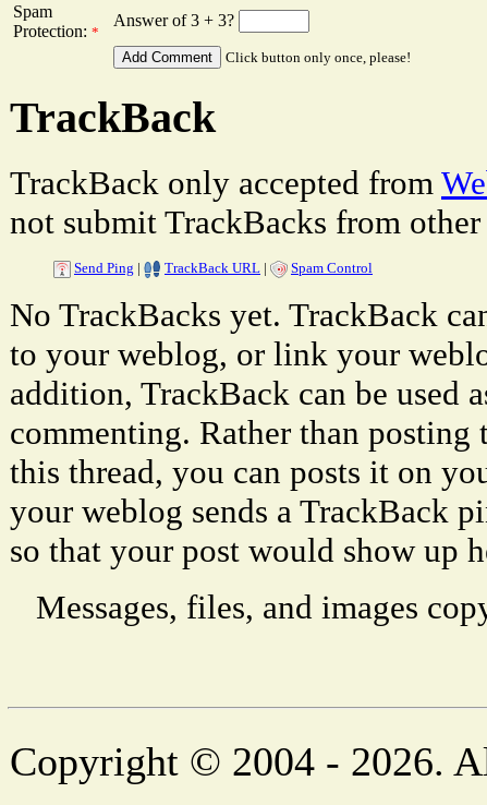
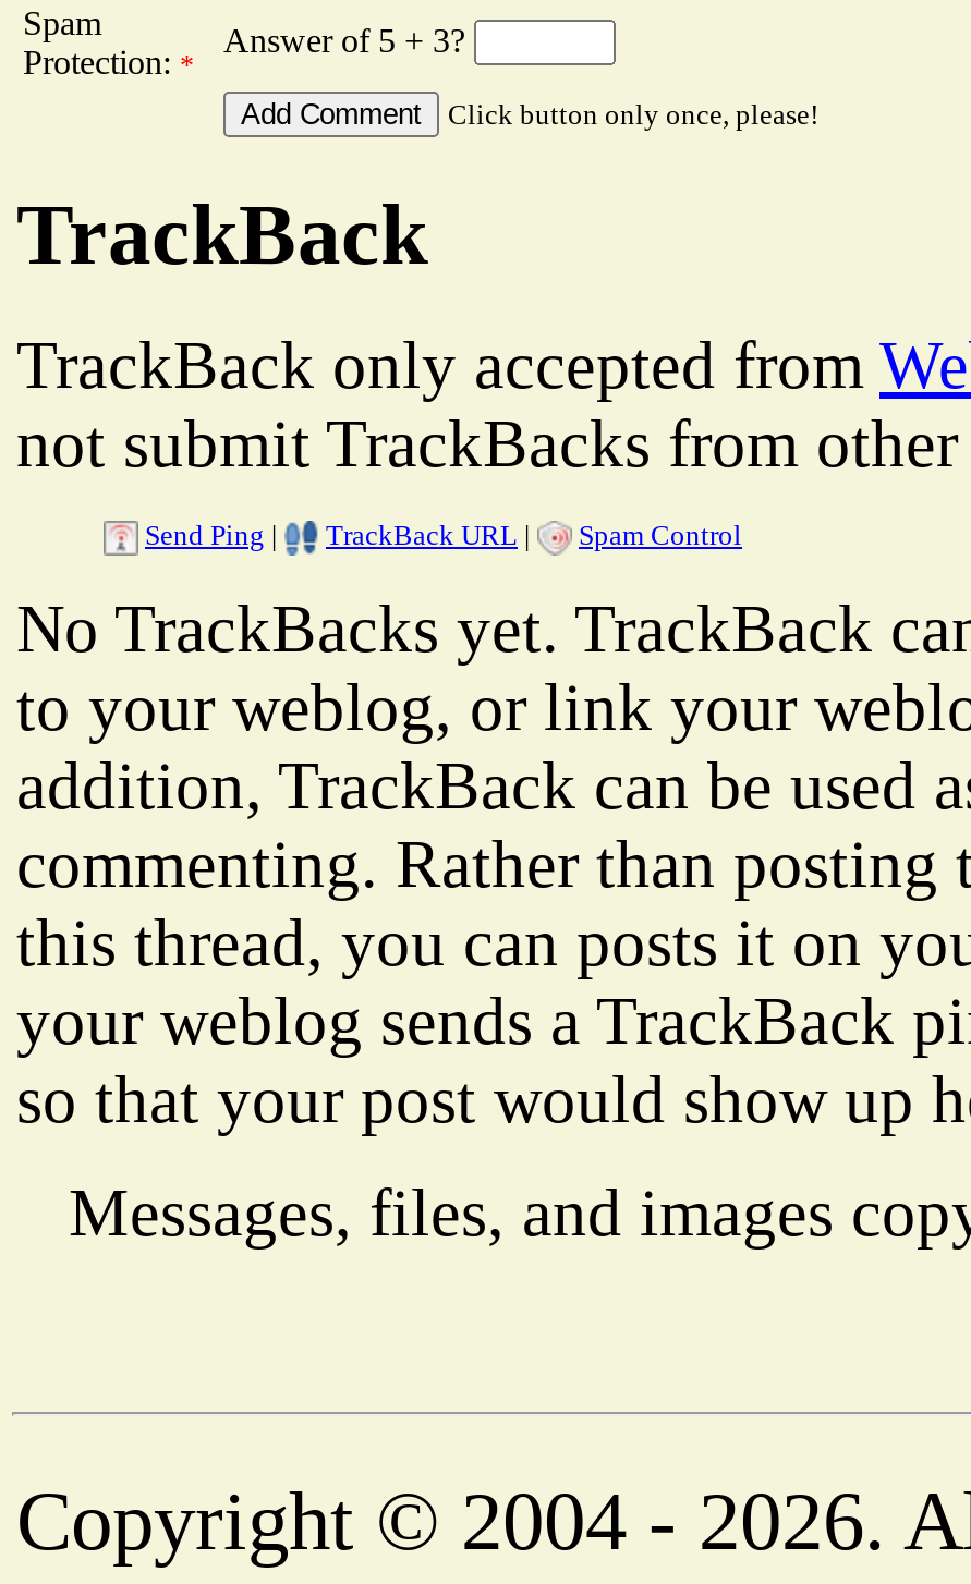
- Answer of 3 + 3?
+ Answer of 5 + 3?
